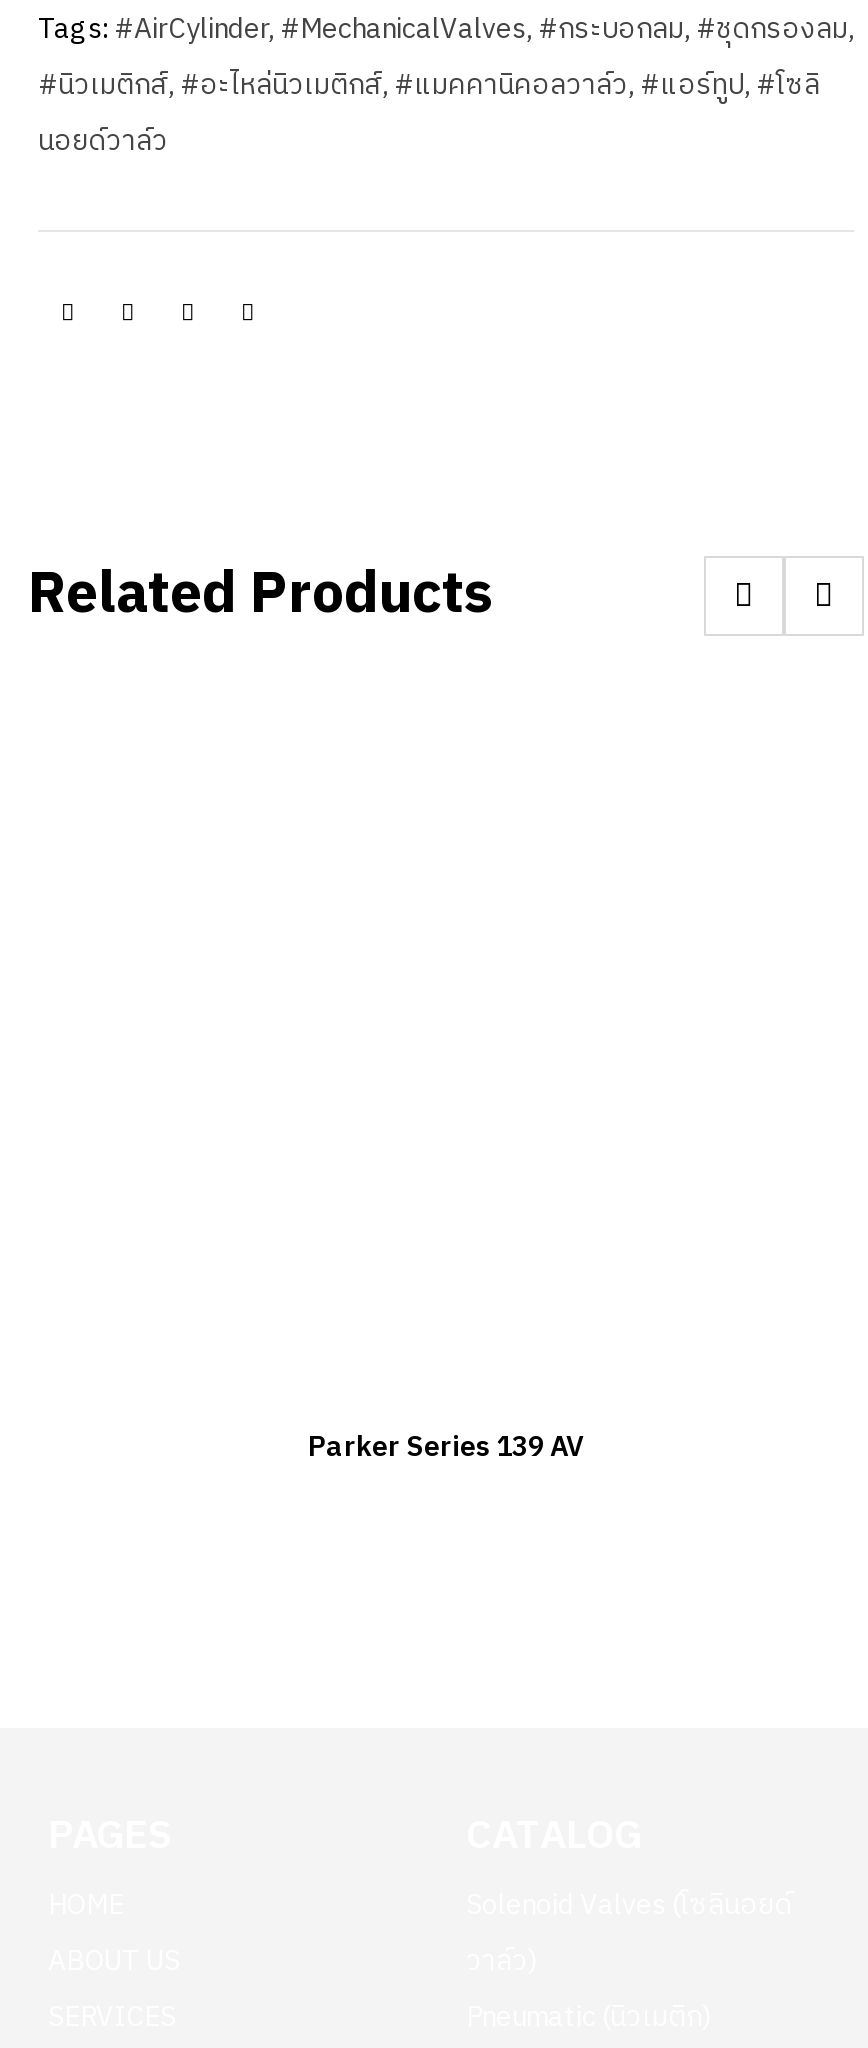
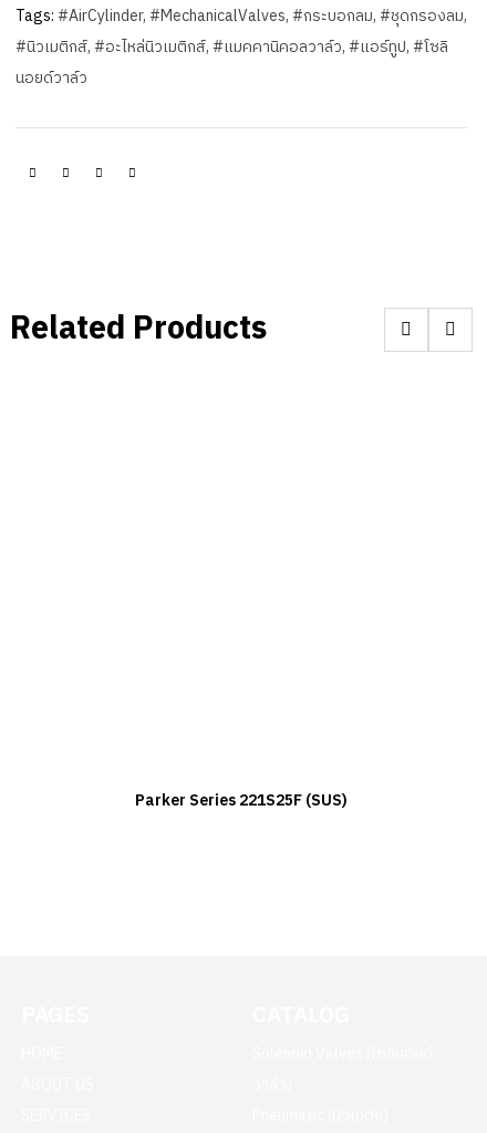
- Parker Series 139 AV
+ Parker Series 221S25F (SUS)
